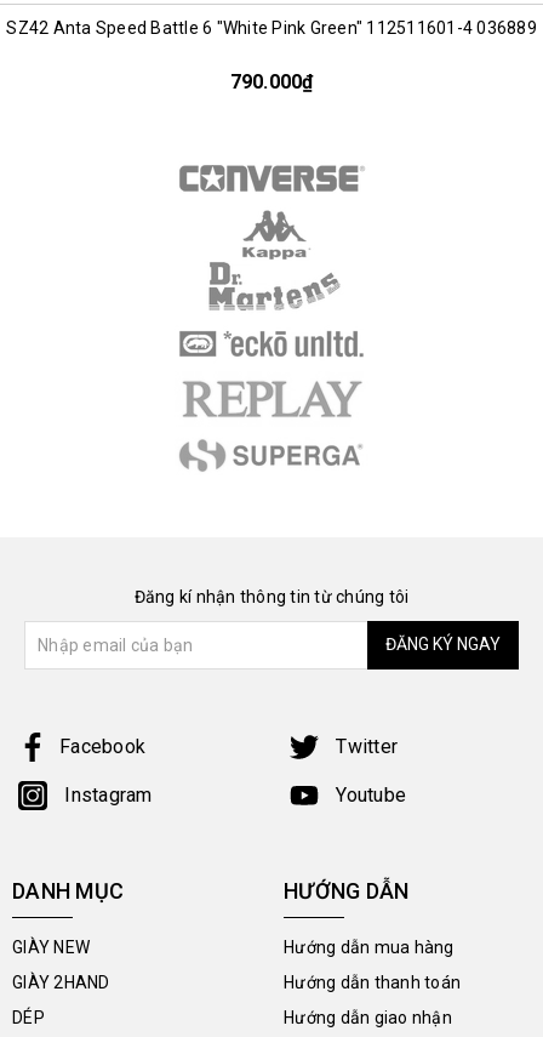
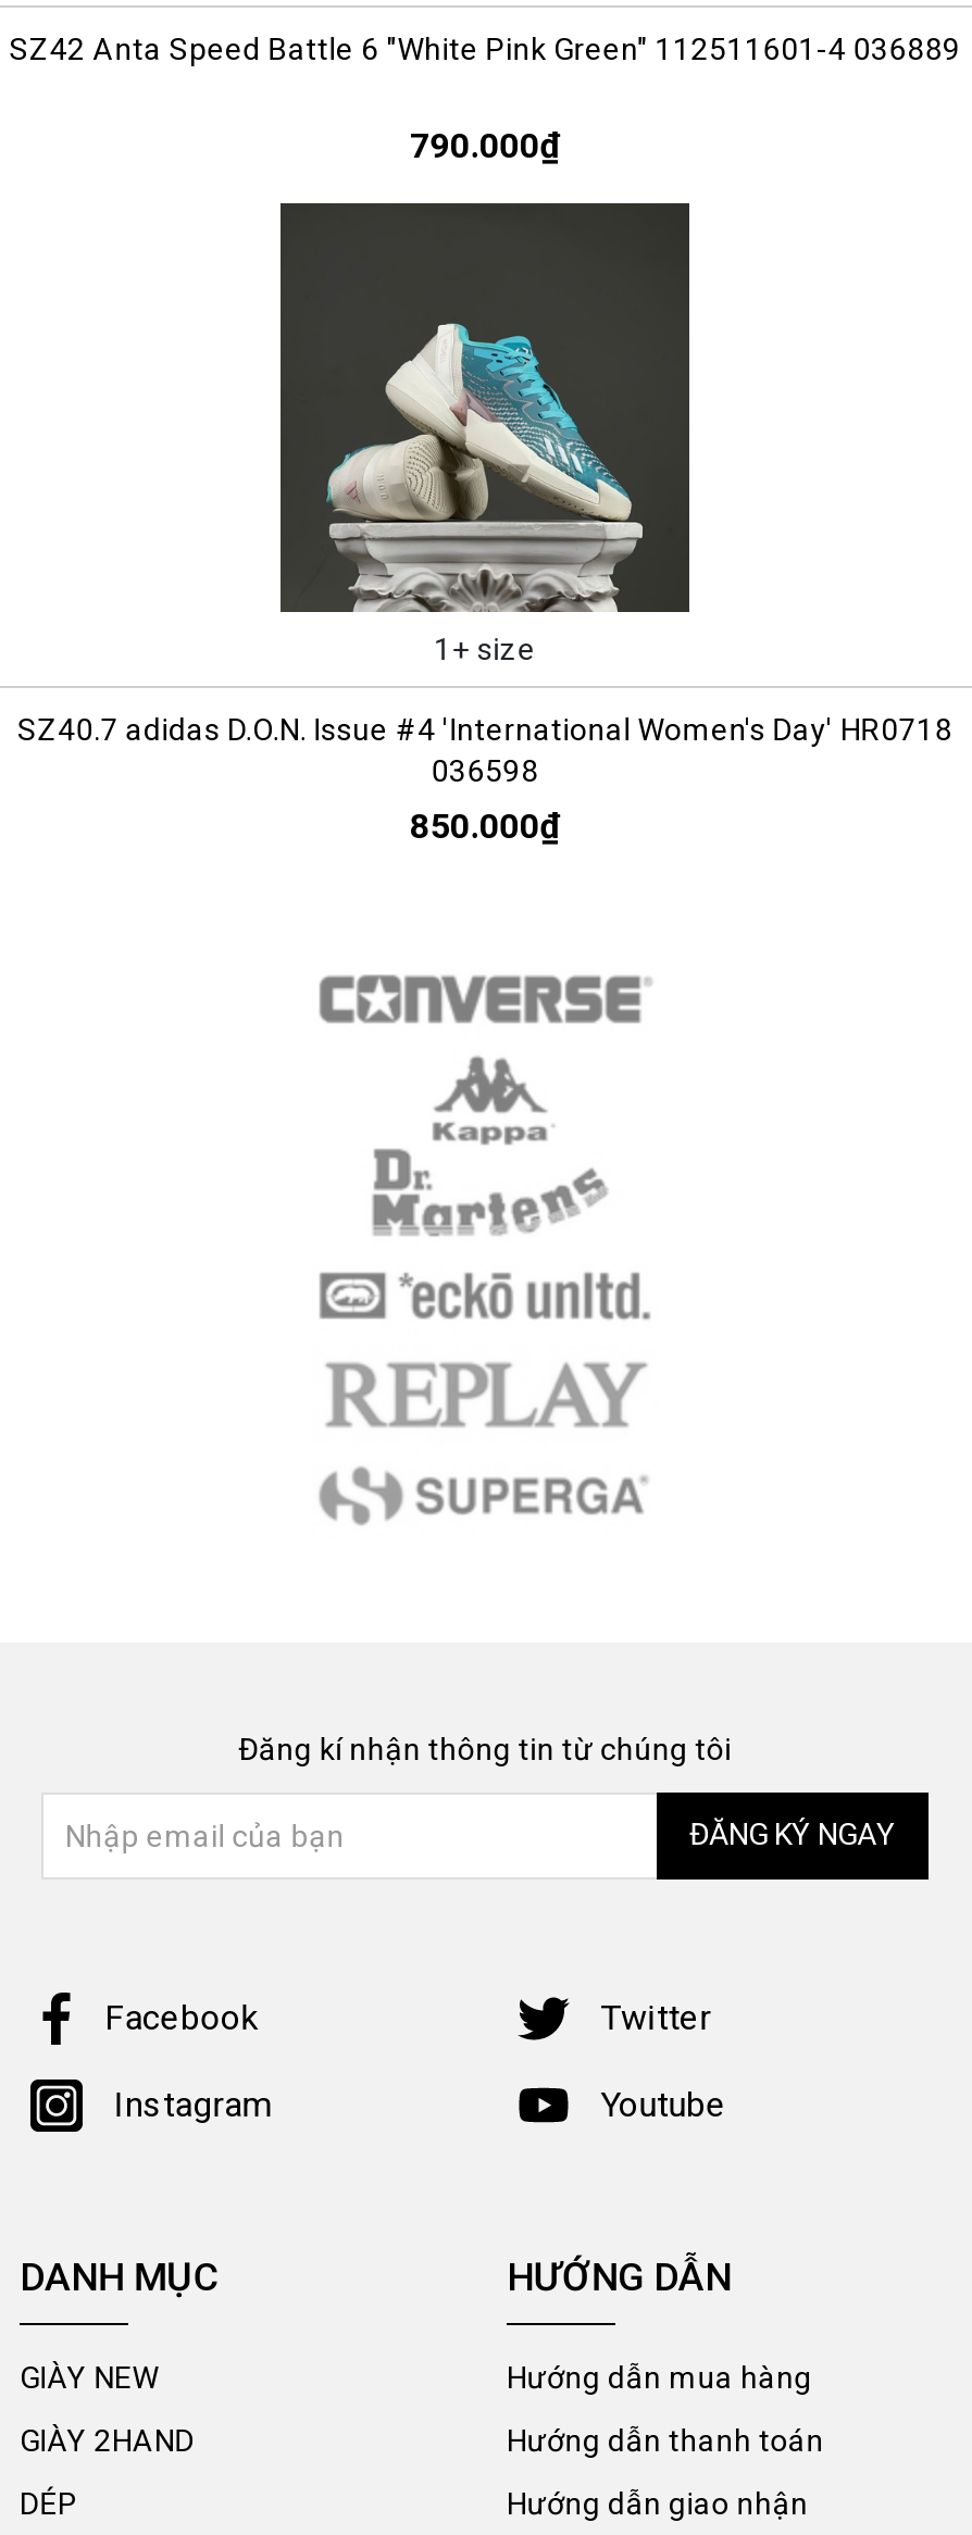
+ [image]
+ 1+ size
+ SZ40.7 adidas D.O.N. Issue #4 'International Women's Day' HR0718
+ 036598
+ 850.000₫
